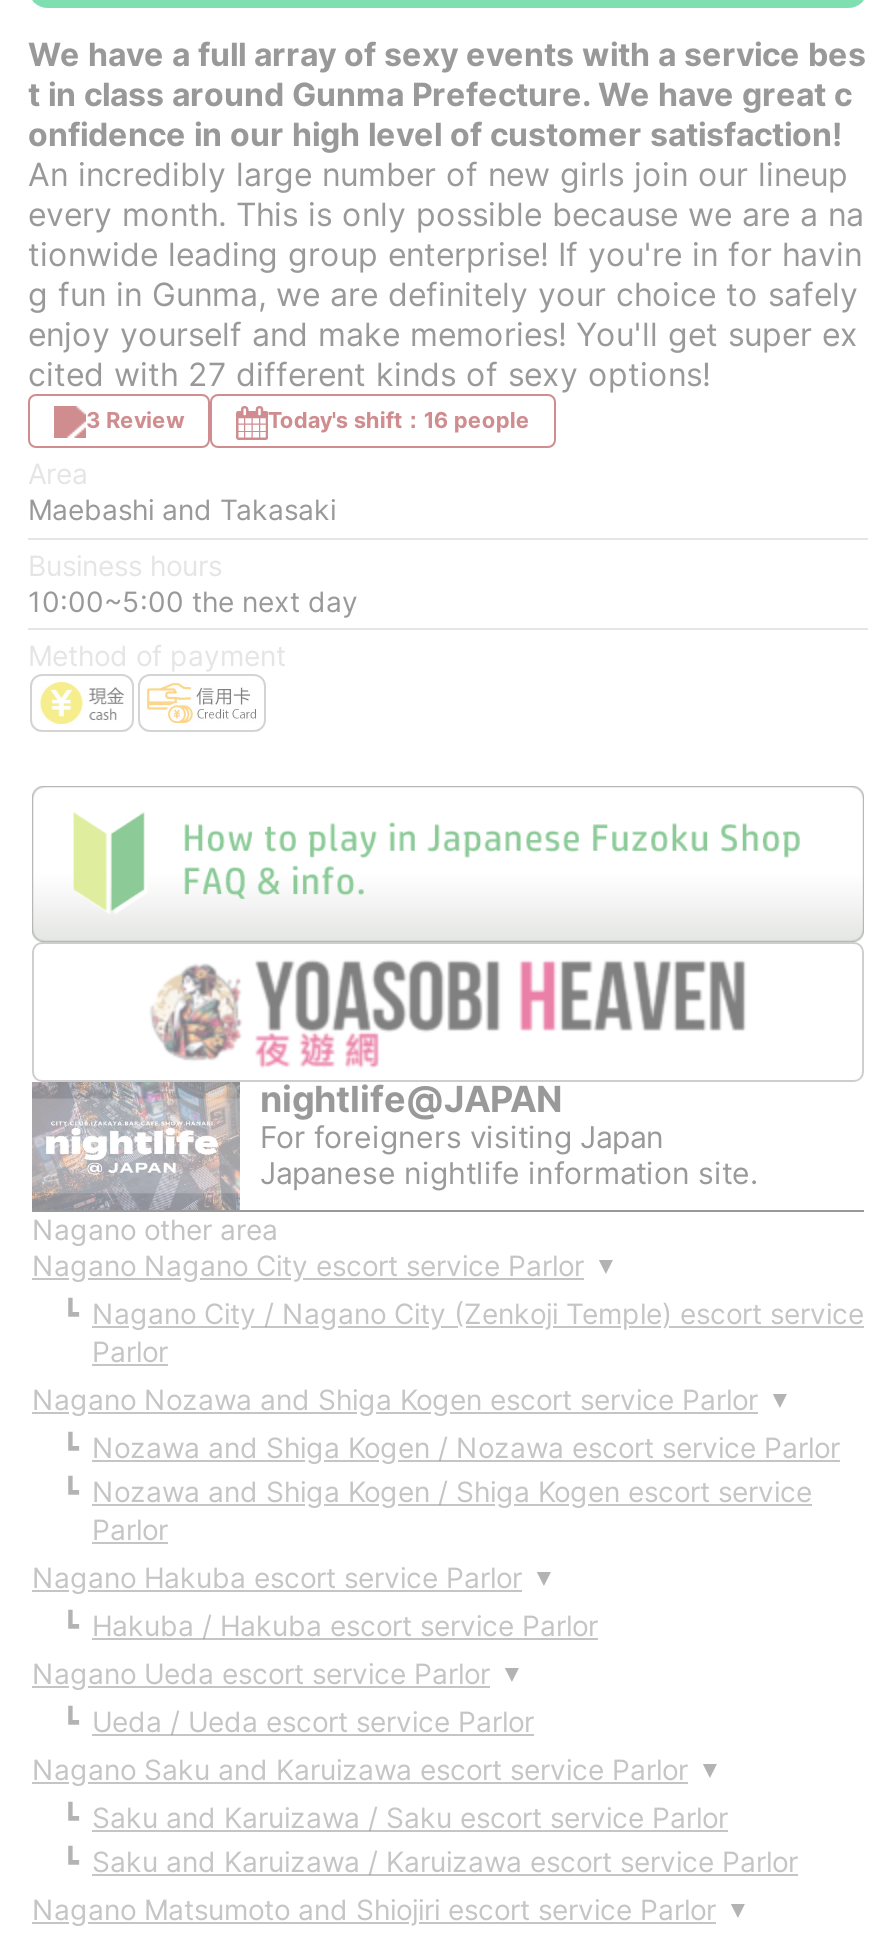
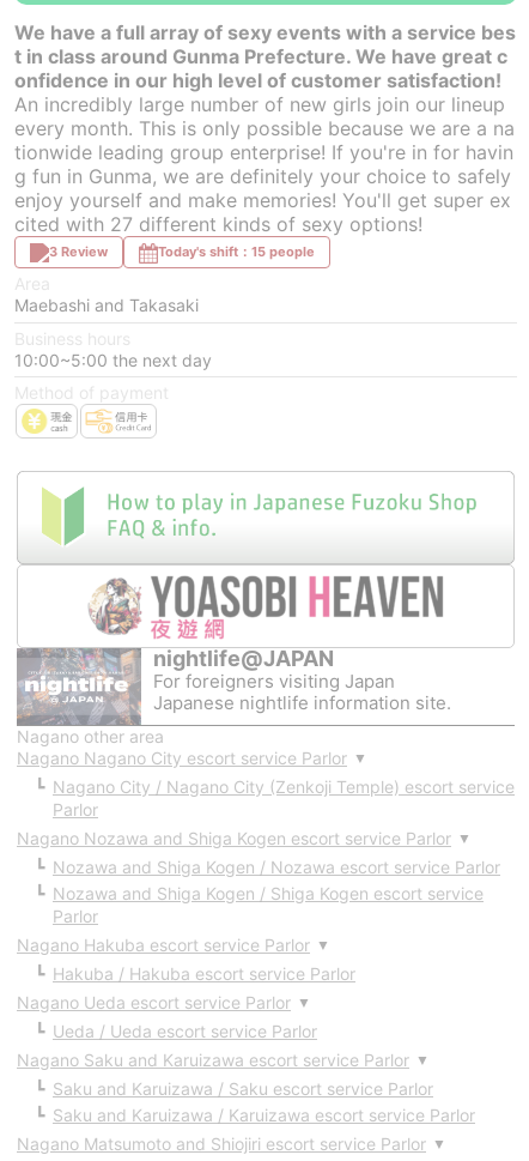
- Today's shift：16 people
+ Today's shift：15 people
